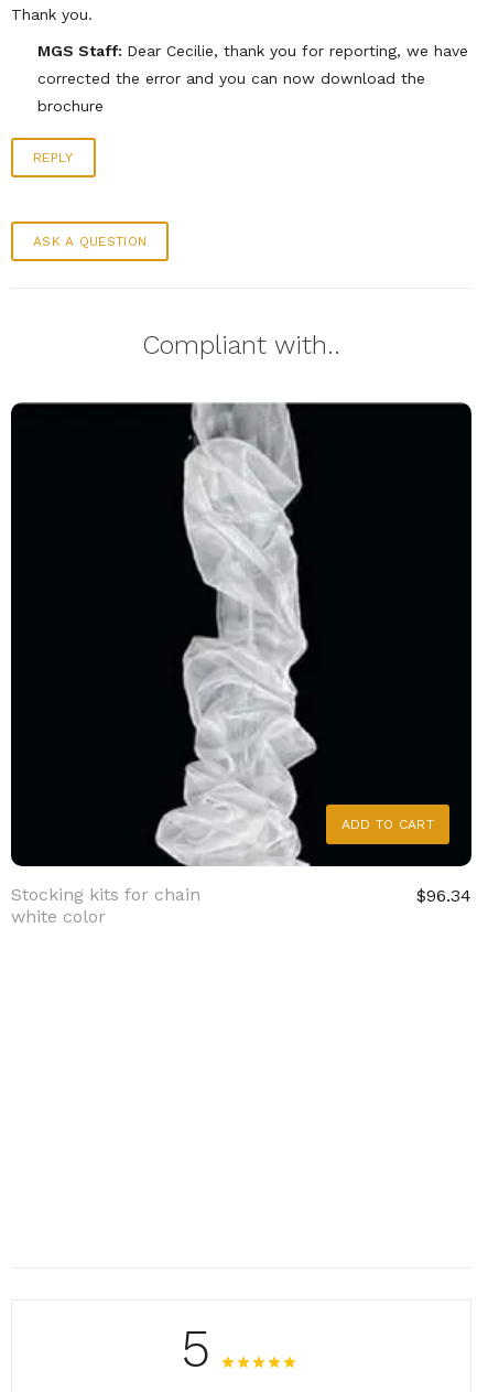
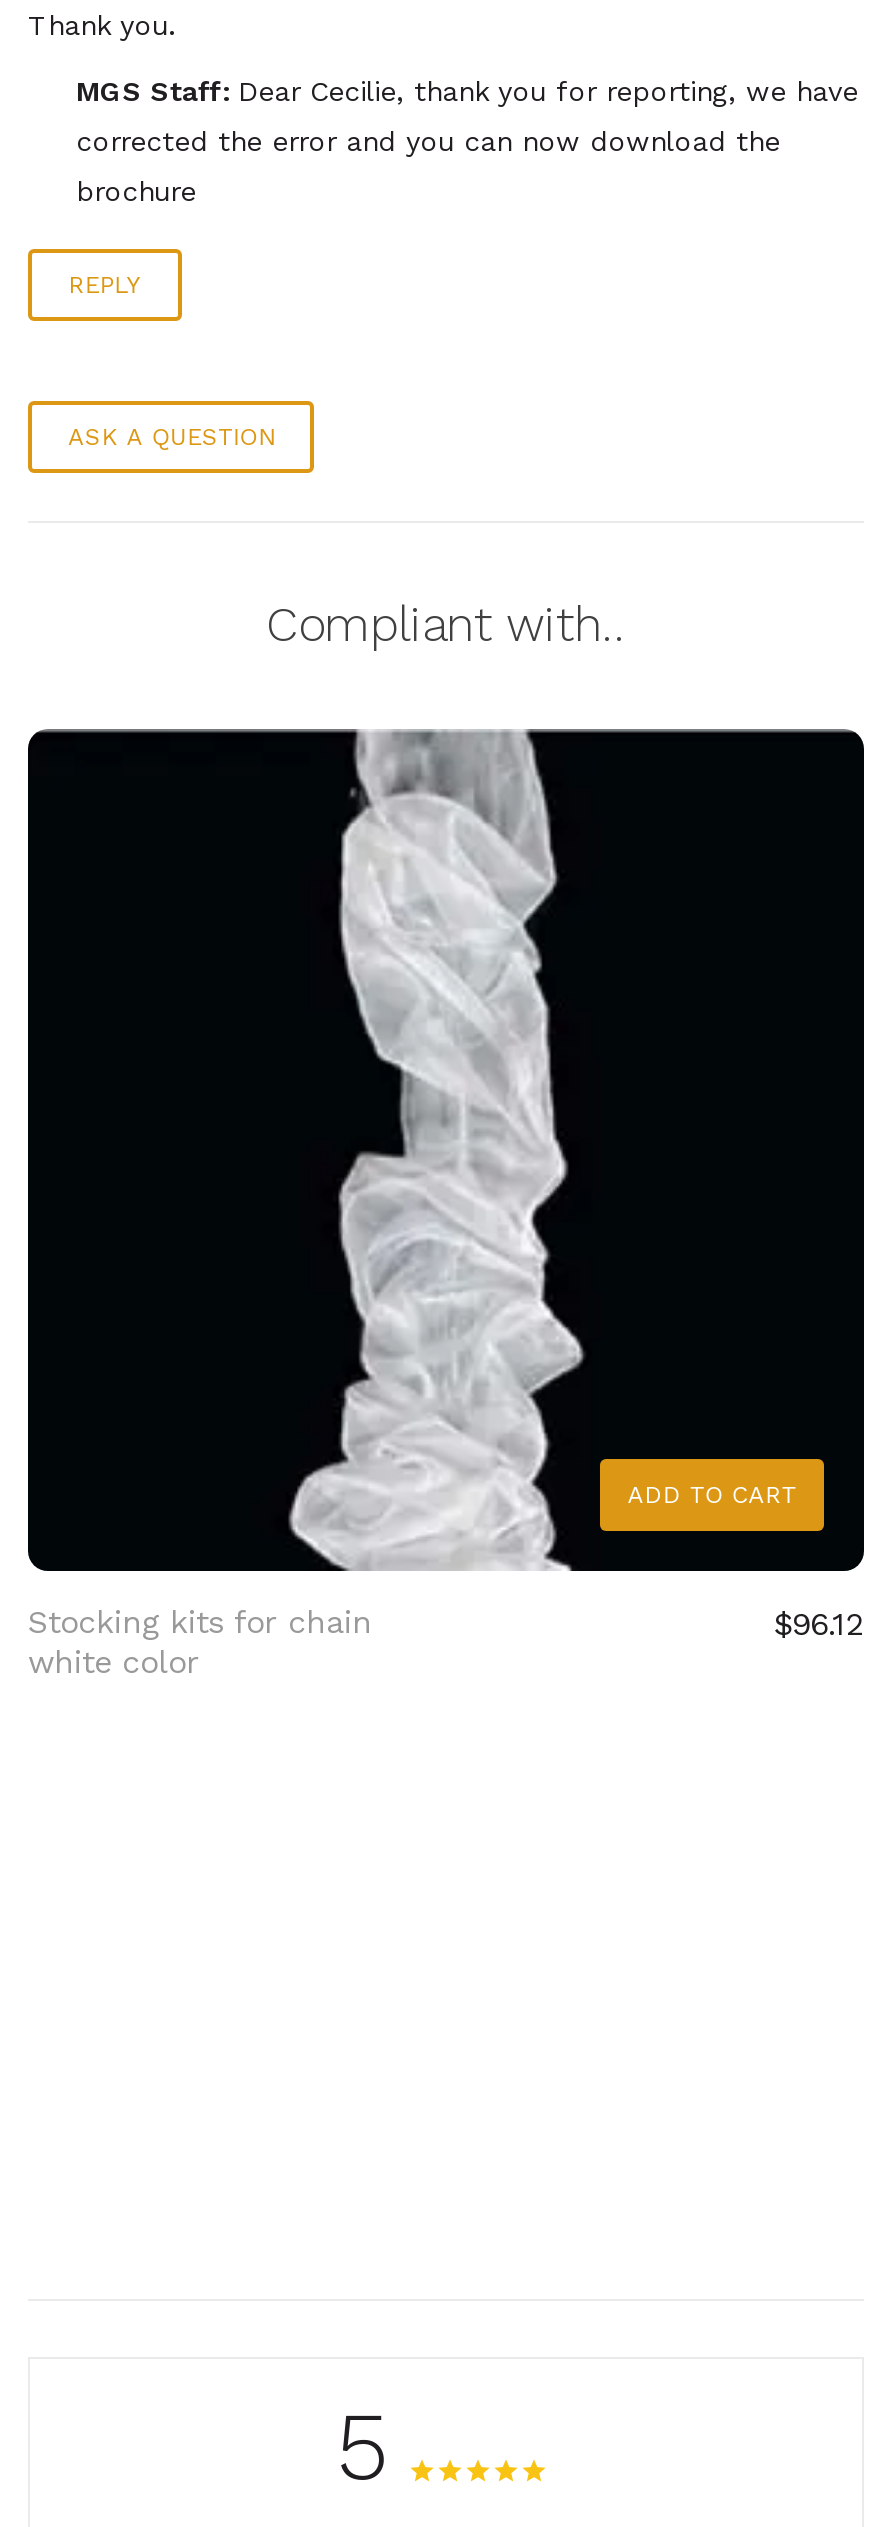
- $96.34
+ $96.12
